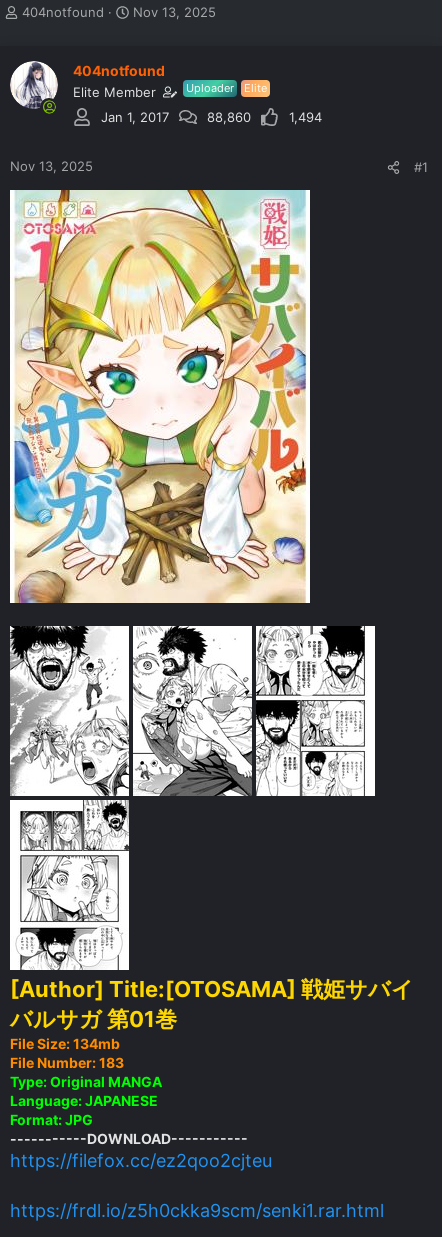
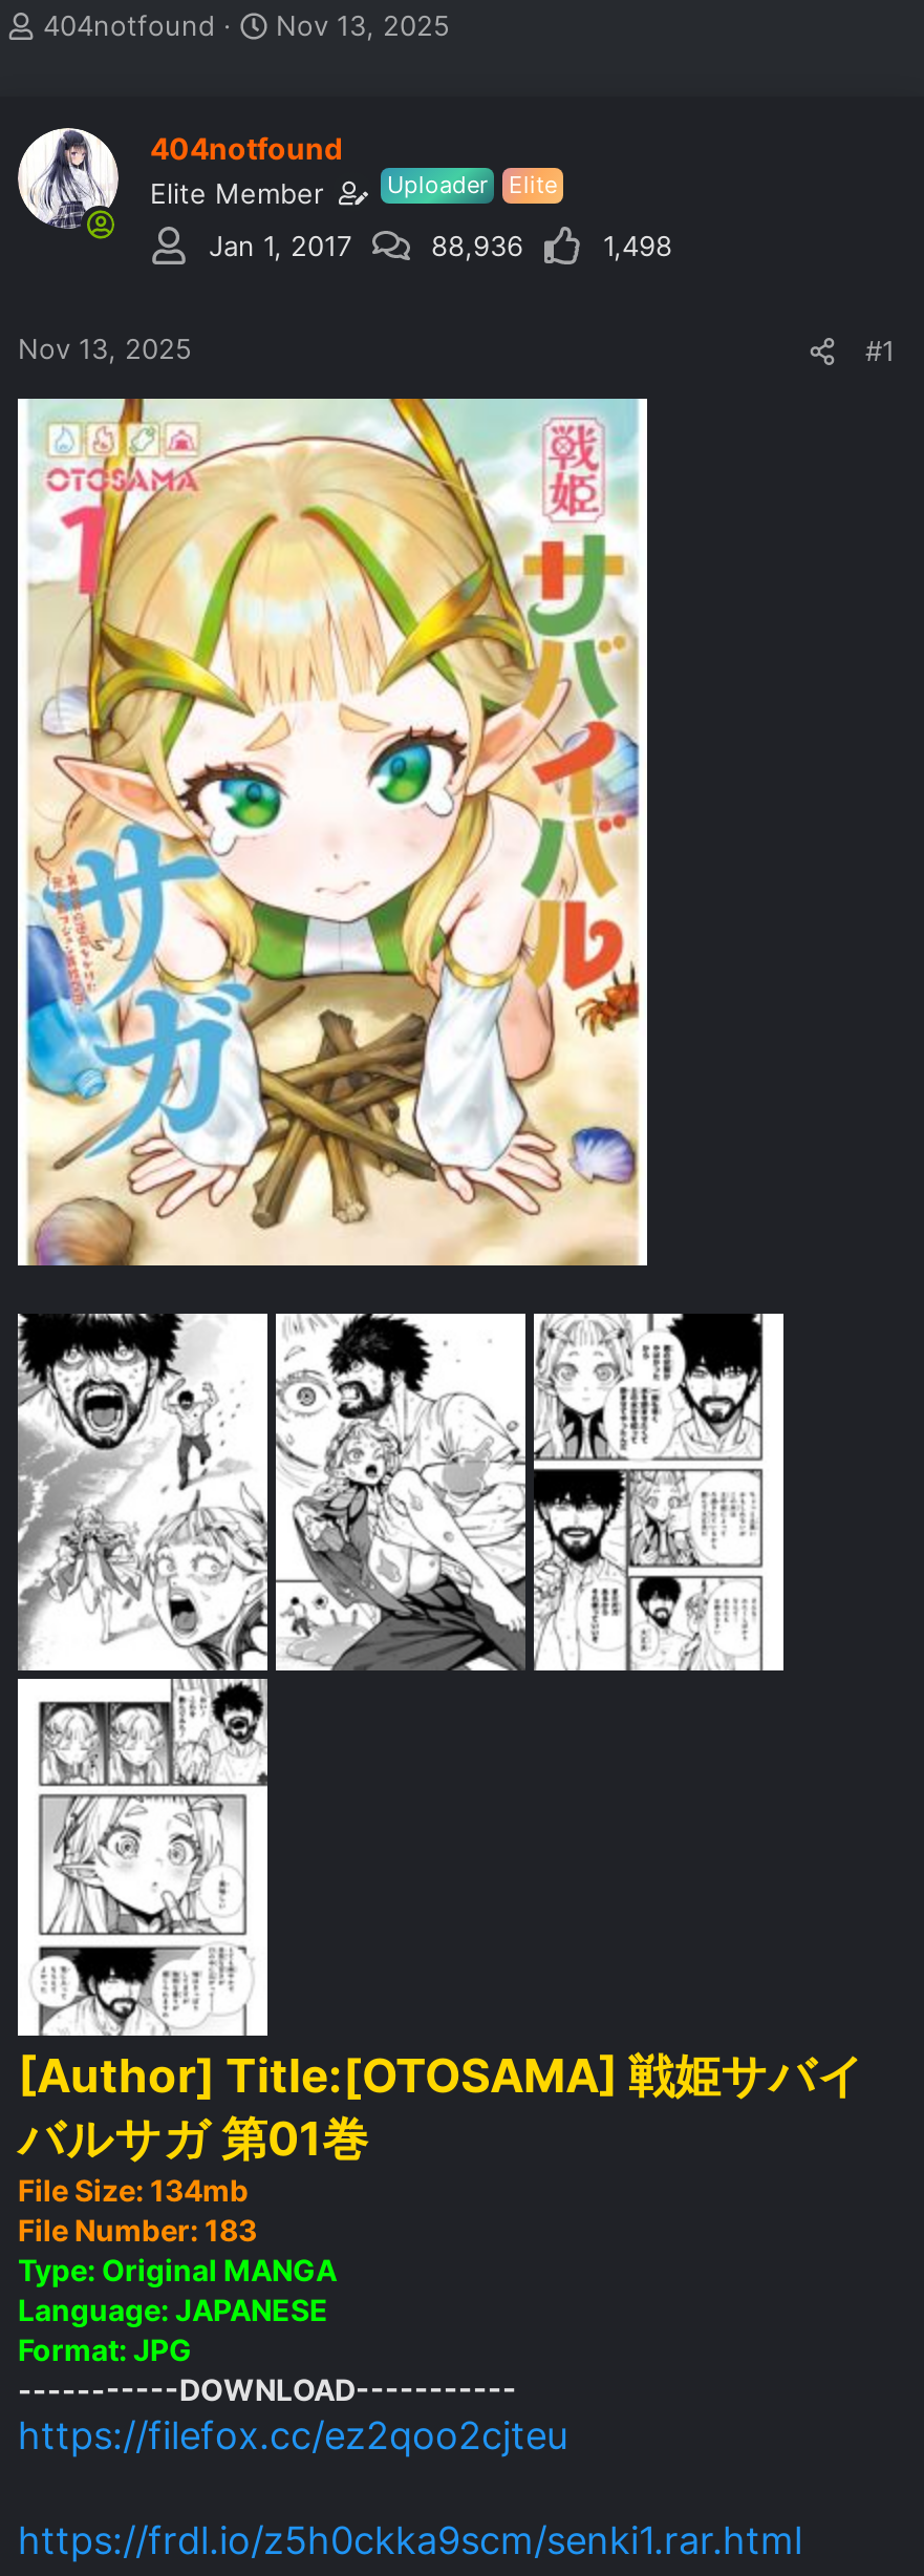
- 88,860
+ 88,936

- 1,494
+ 1,498
